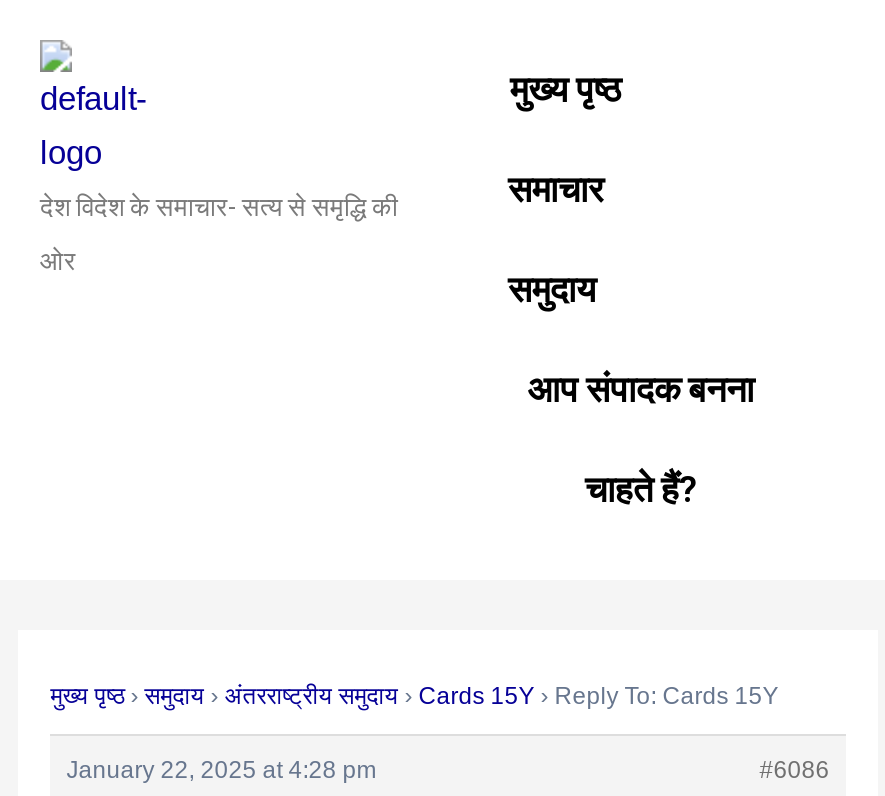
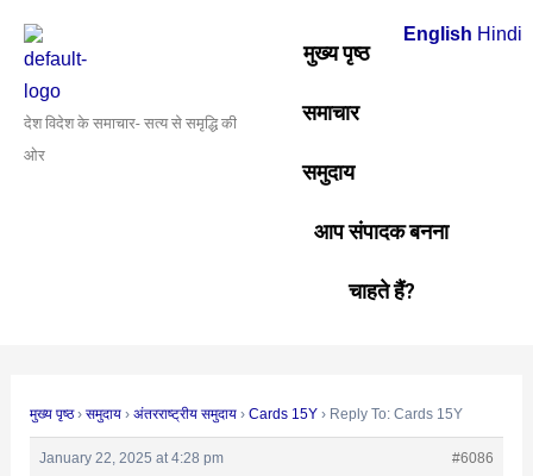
+ English Hindi
